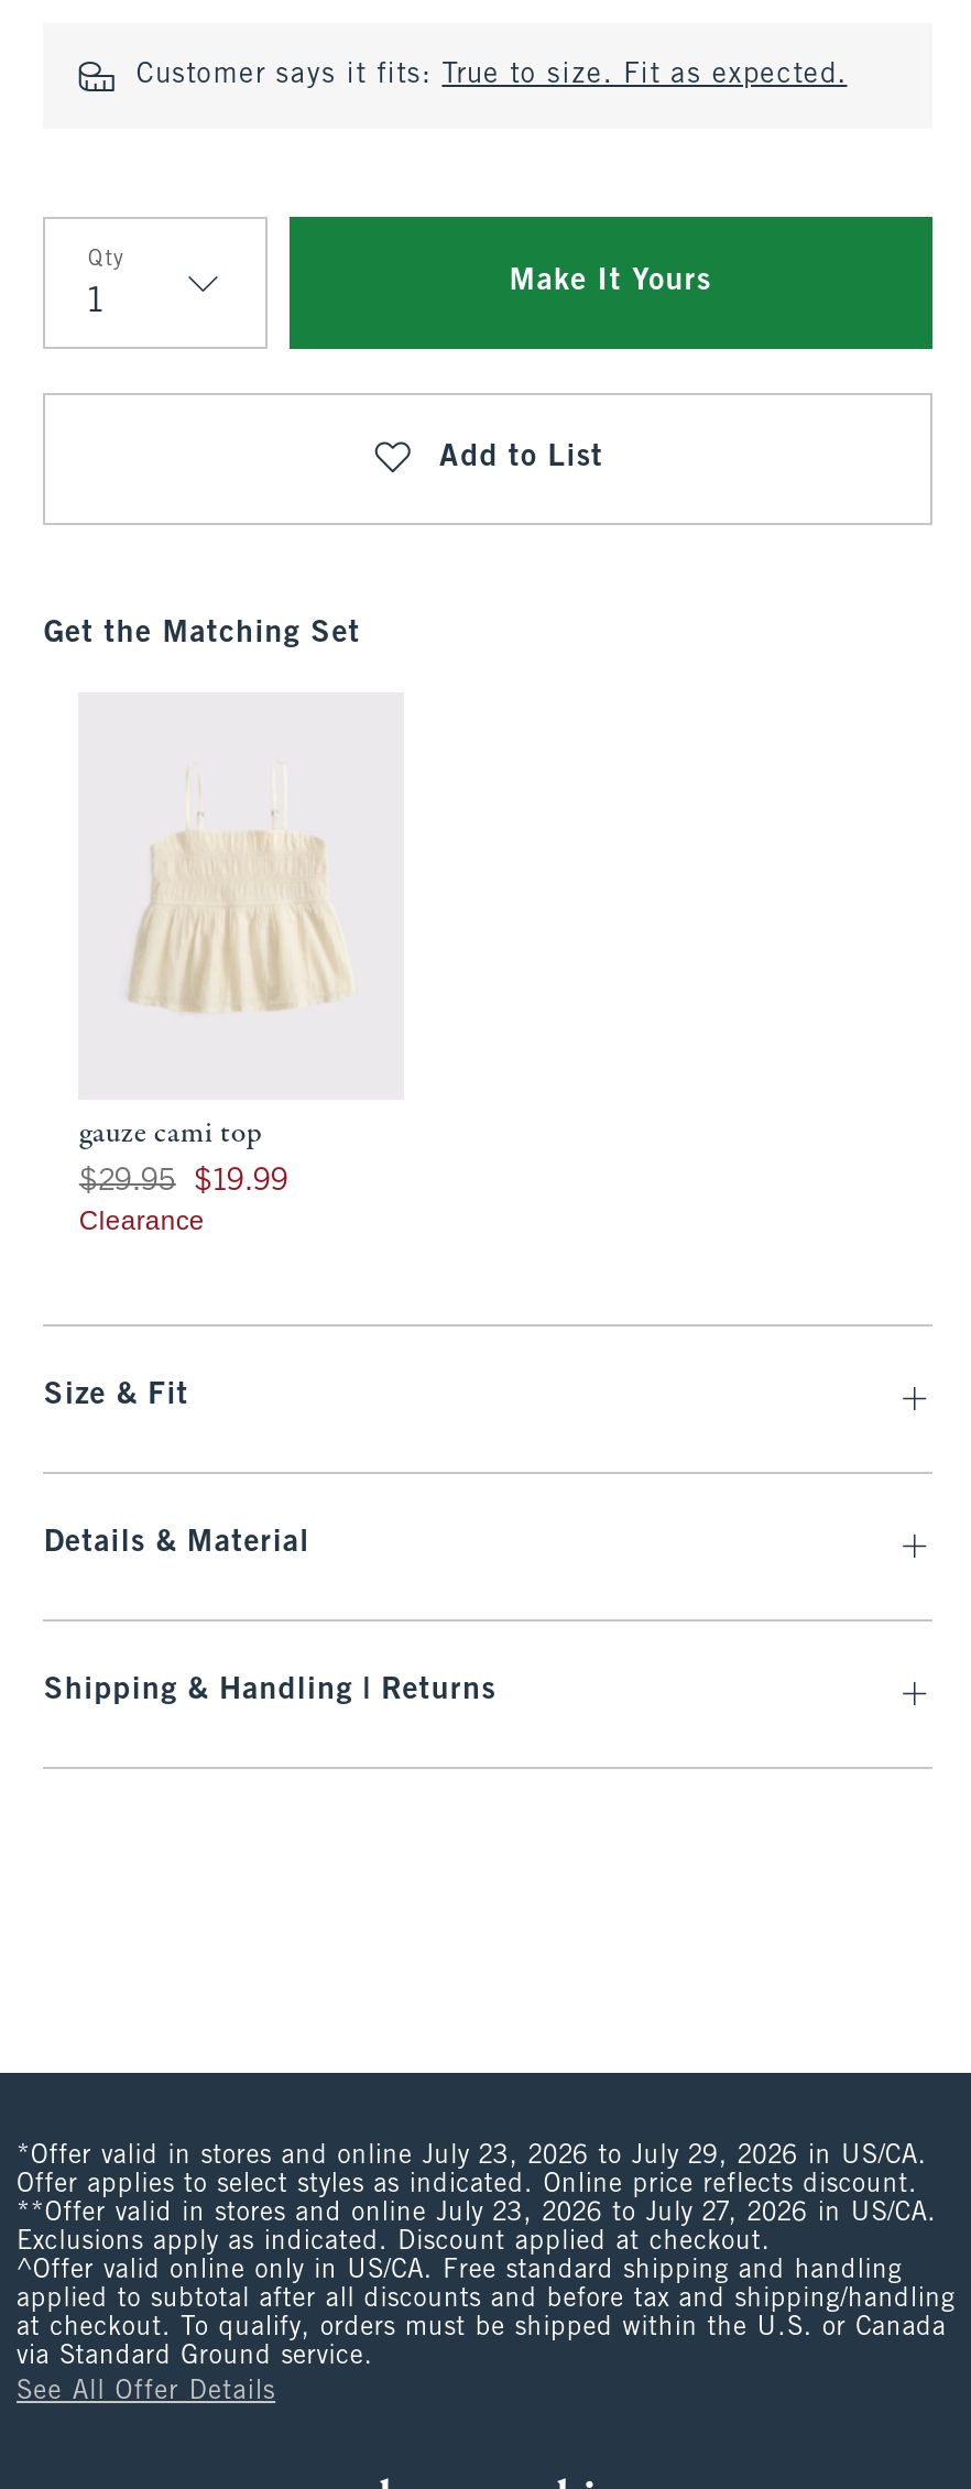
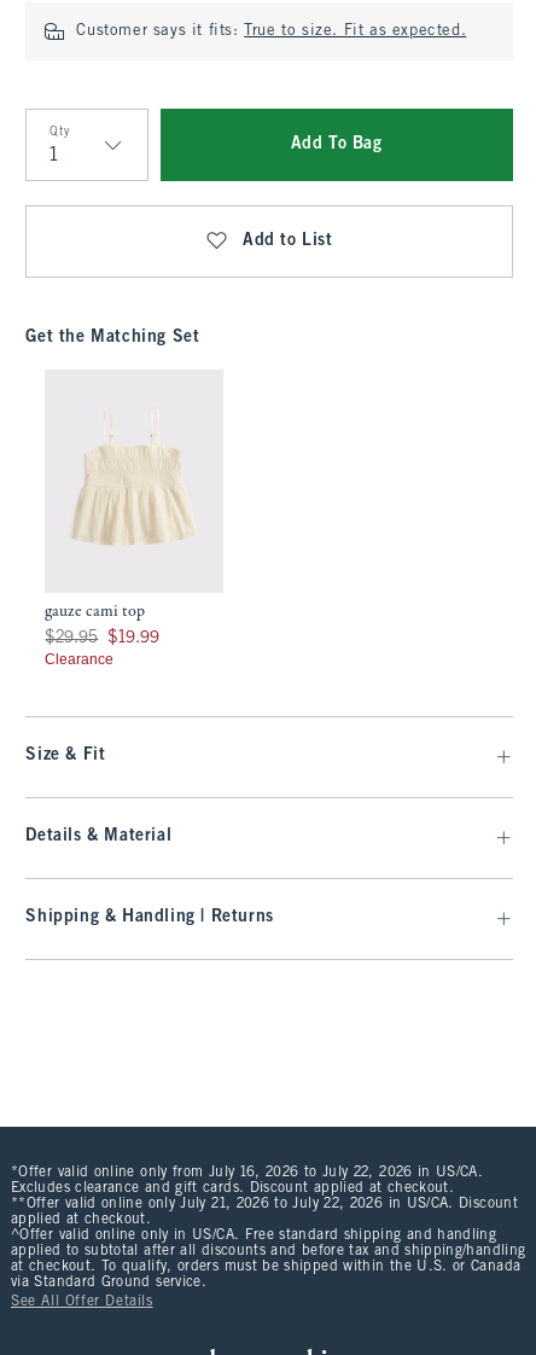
- Make It Yours
+ Add To Bag

- *Offer valid in stores and online July 23, 2026 to July 29, 2026 in US/CA.
- Offer applies to select styles as indicated. Online price reflects discount.
- **Offer valid in stores and online July 23, 2026 to July 27, 2026 in US/CA.
- Exclusions apply as indicated. Discount applied at checkout.
+ *Offer valid online only from July 16, 2026 to July 22, 2026 in US/CA.
+ Excludes clearance and gift cards. Discount applied at checkout.
+ **Offer valid online only July 21, 2026 to July 22, 2026 in US/CA. Discount
+ applied at checkout.
